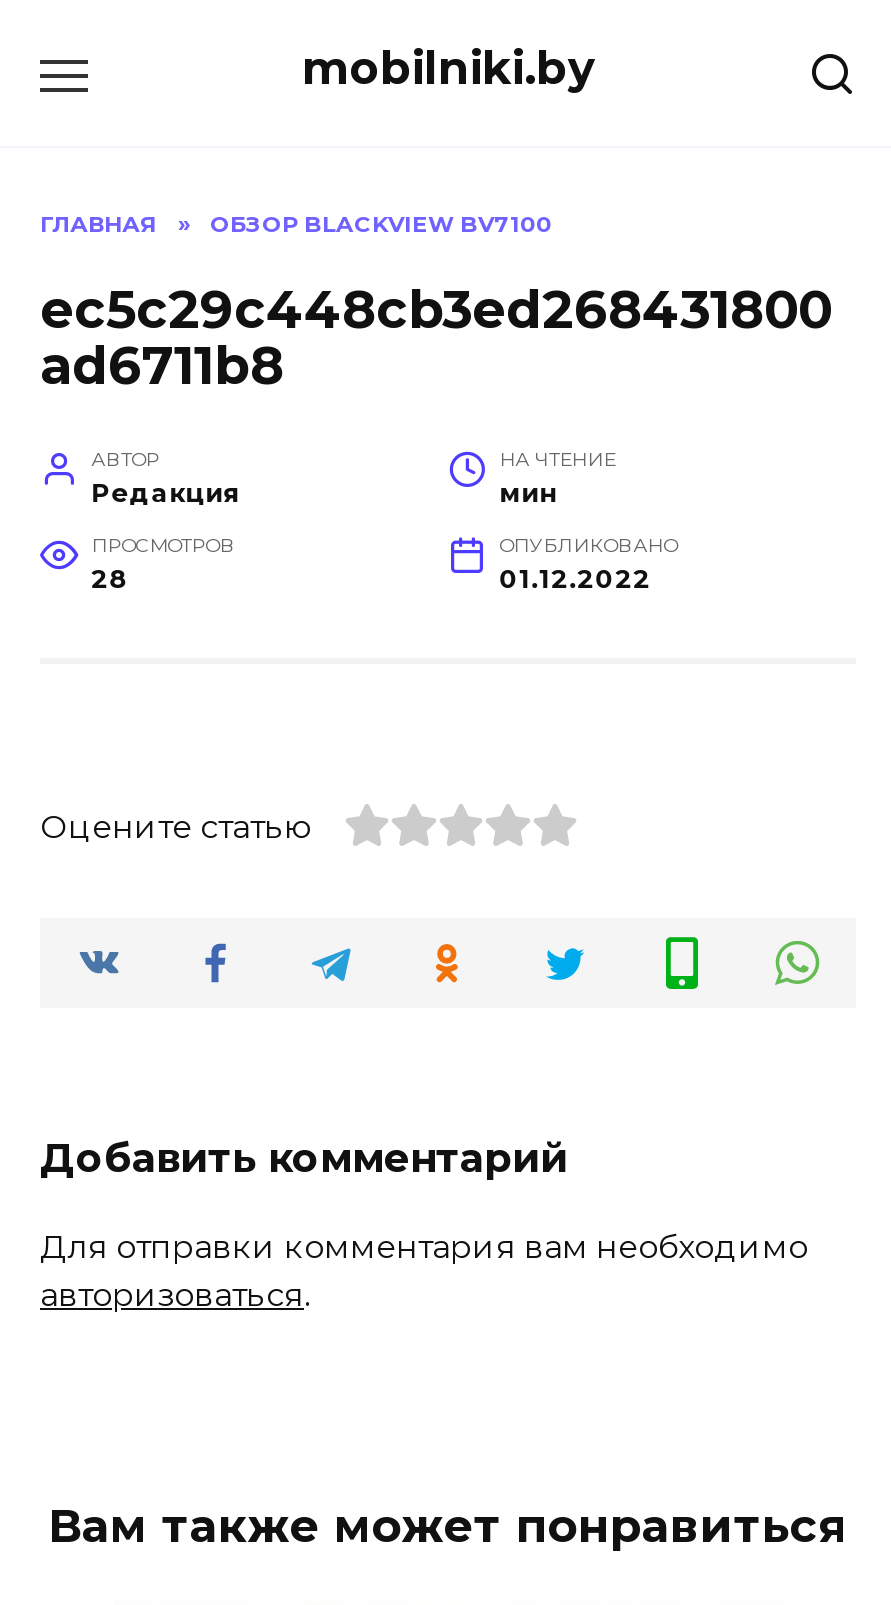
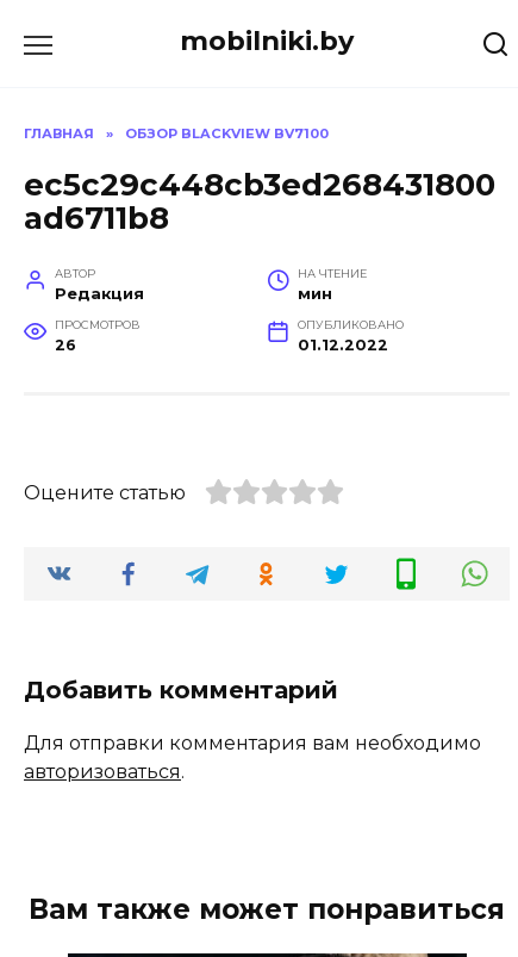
- 28
+ 26
